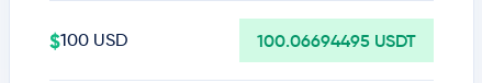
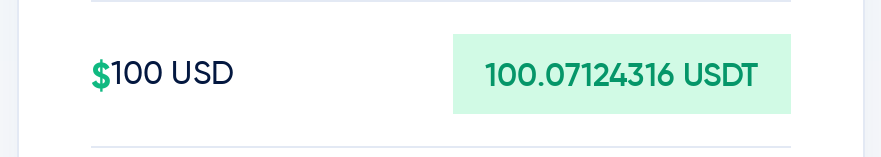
- 100.06694495 USDT
+ 100.07124316 USDT
